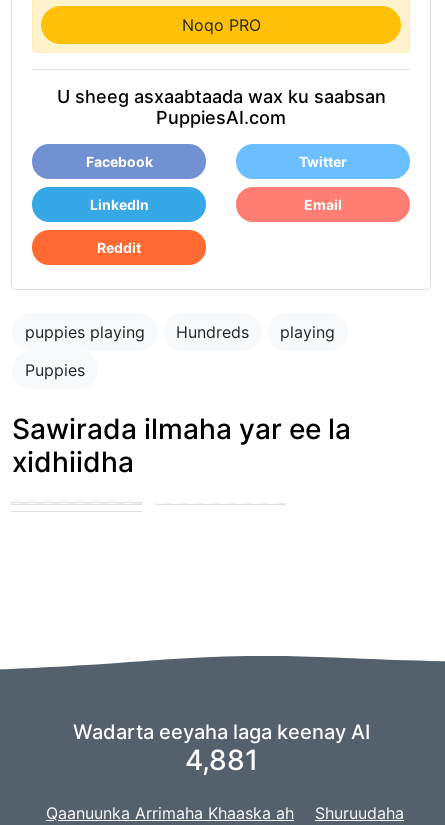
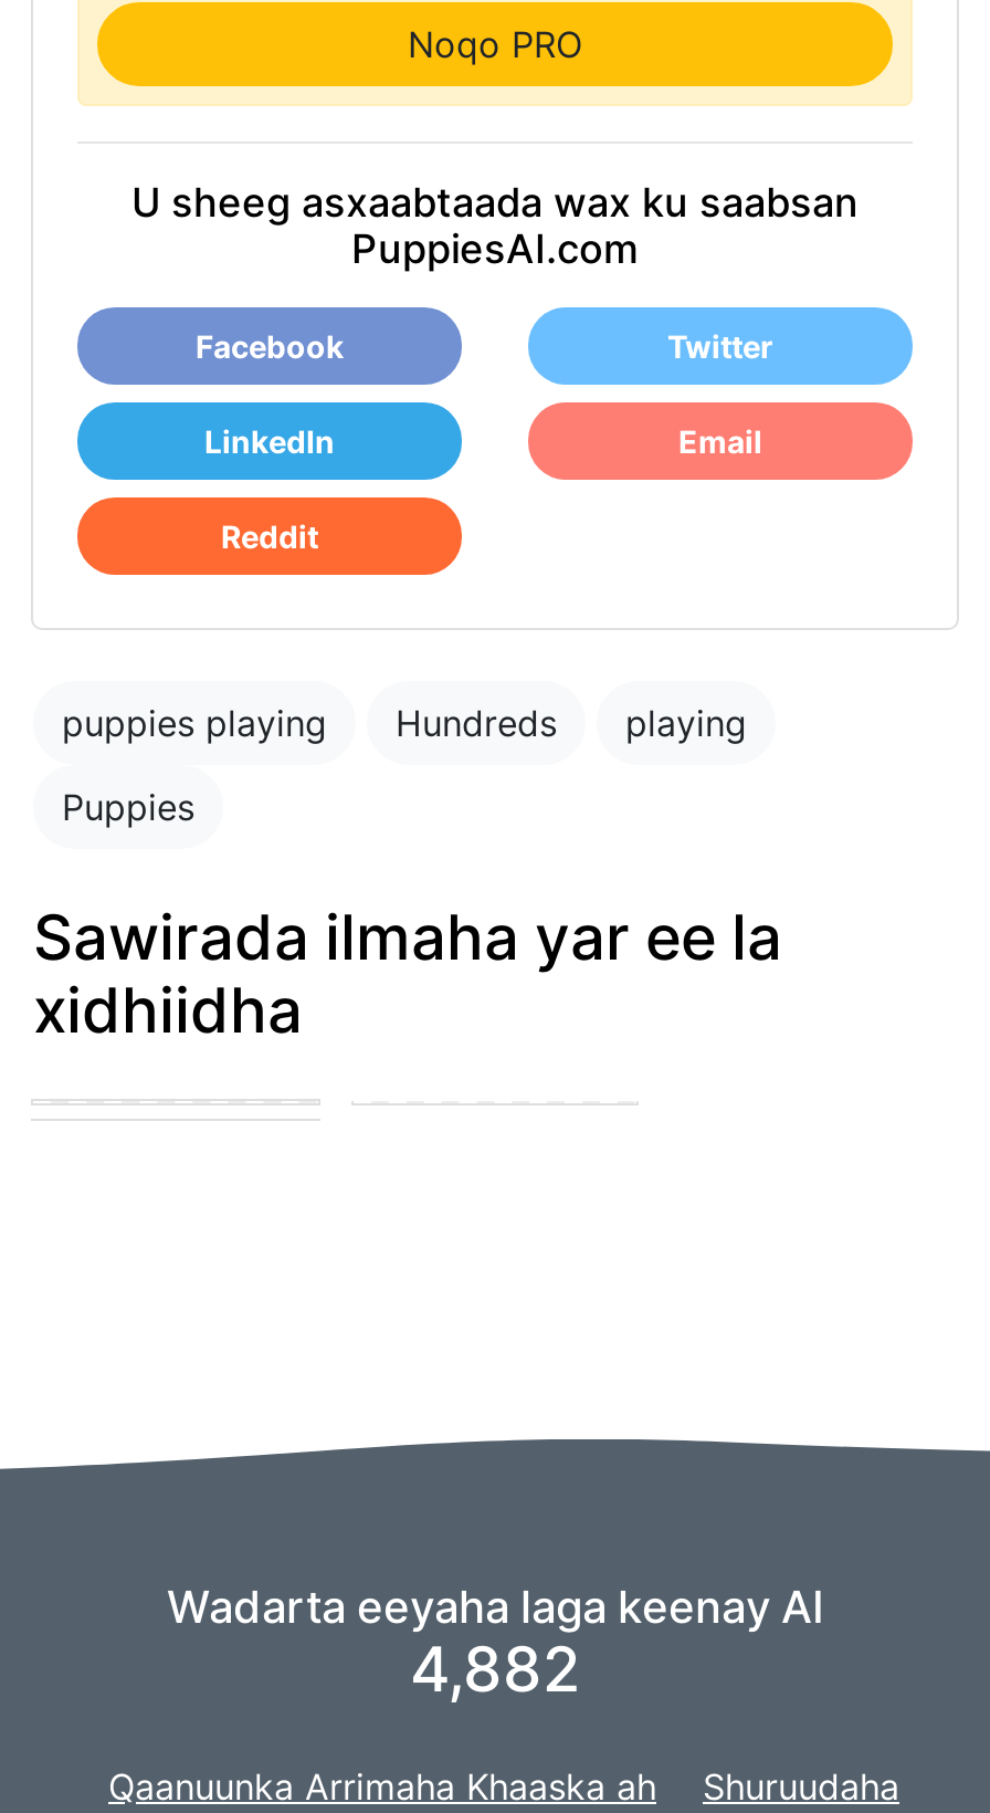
- 4,881
+ 4,882
